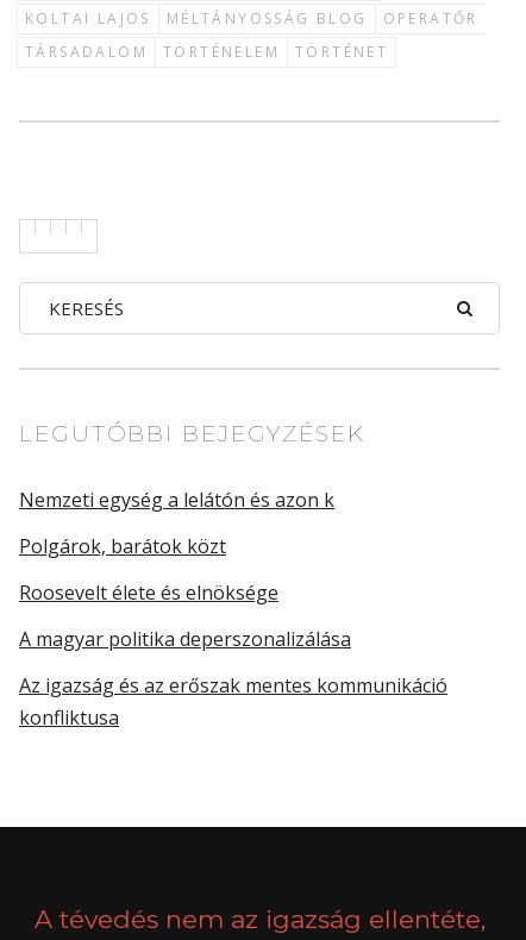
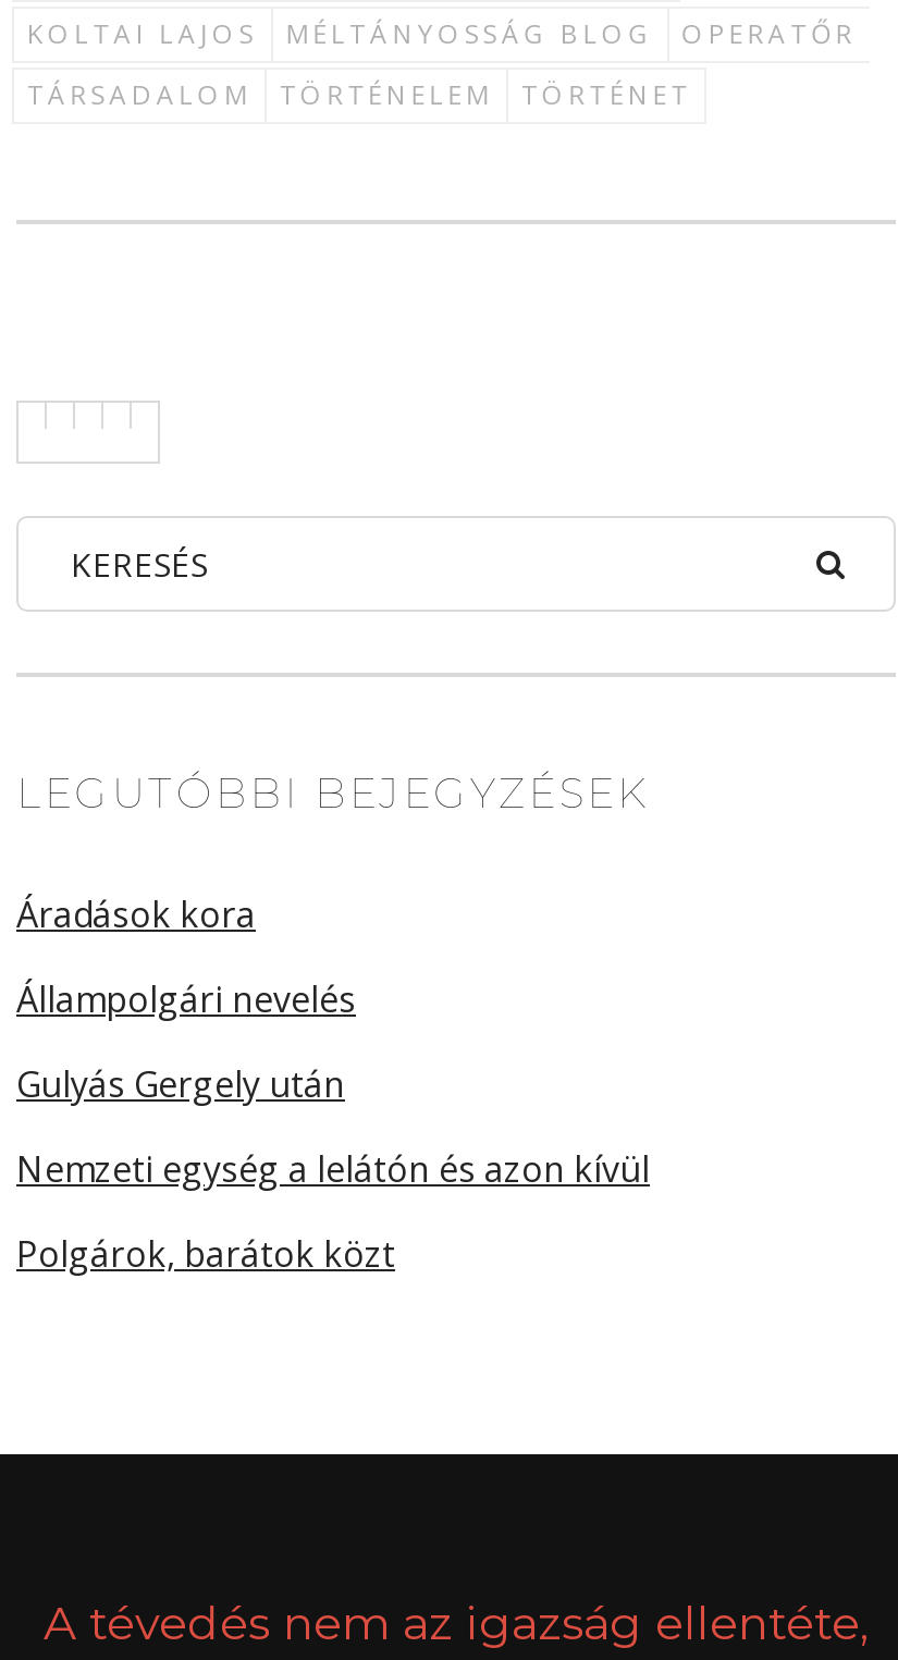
- Nemzeti egység a lelátón és azon k
+ Áradások kora
+ Állampolgári nevelés
+ Gulyás Gergely után
+ Nemzeti egység a lelátón és azon kívül

moved down: Polgárok, barátok közt

- Roosevelt élete és elnöksége
- A magyar politika deperszonalizálása
- Az igazság és az erőszak mentes kommunikáció
- konfliktusa
